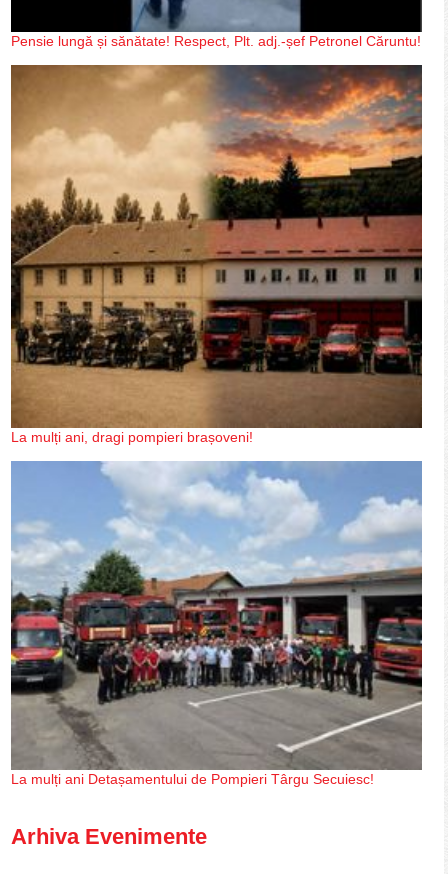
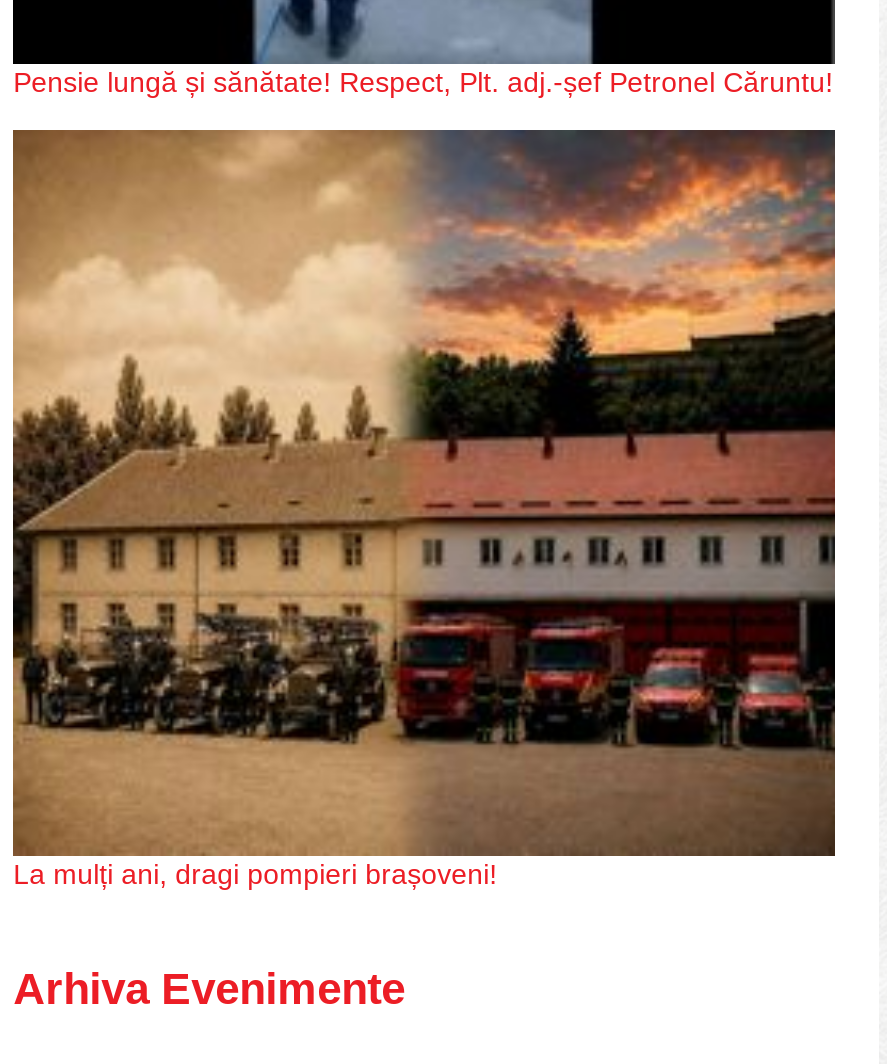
- [image]
- La mulți ani Detașamentului de Pompieri Târgu Secuiesc!
